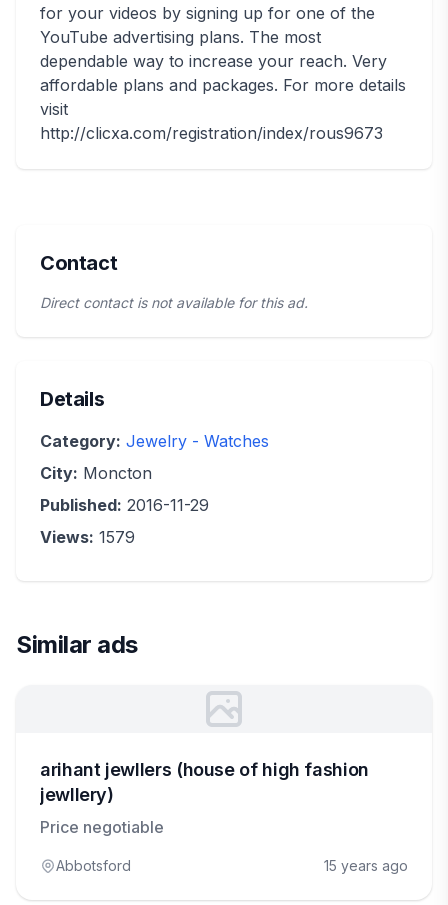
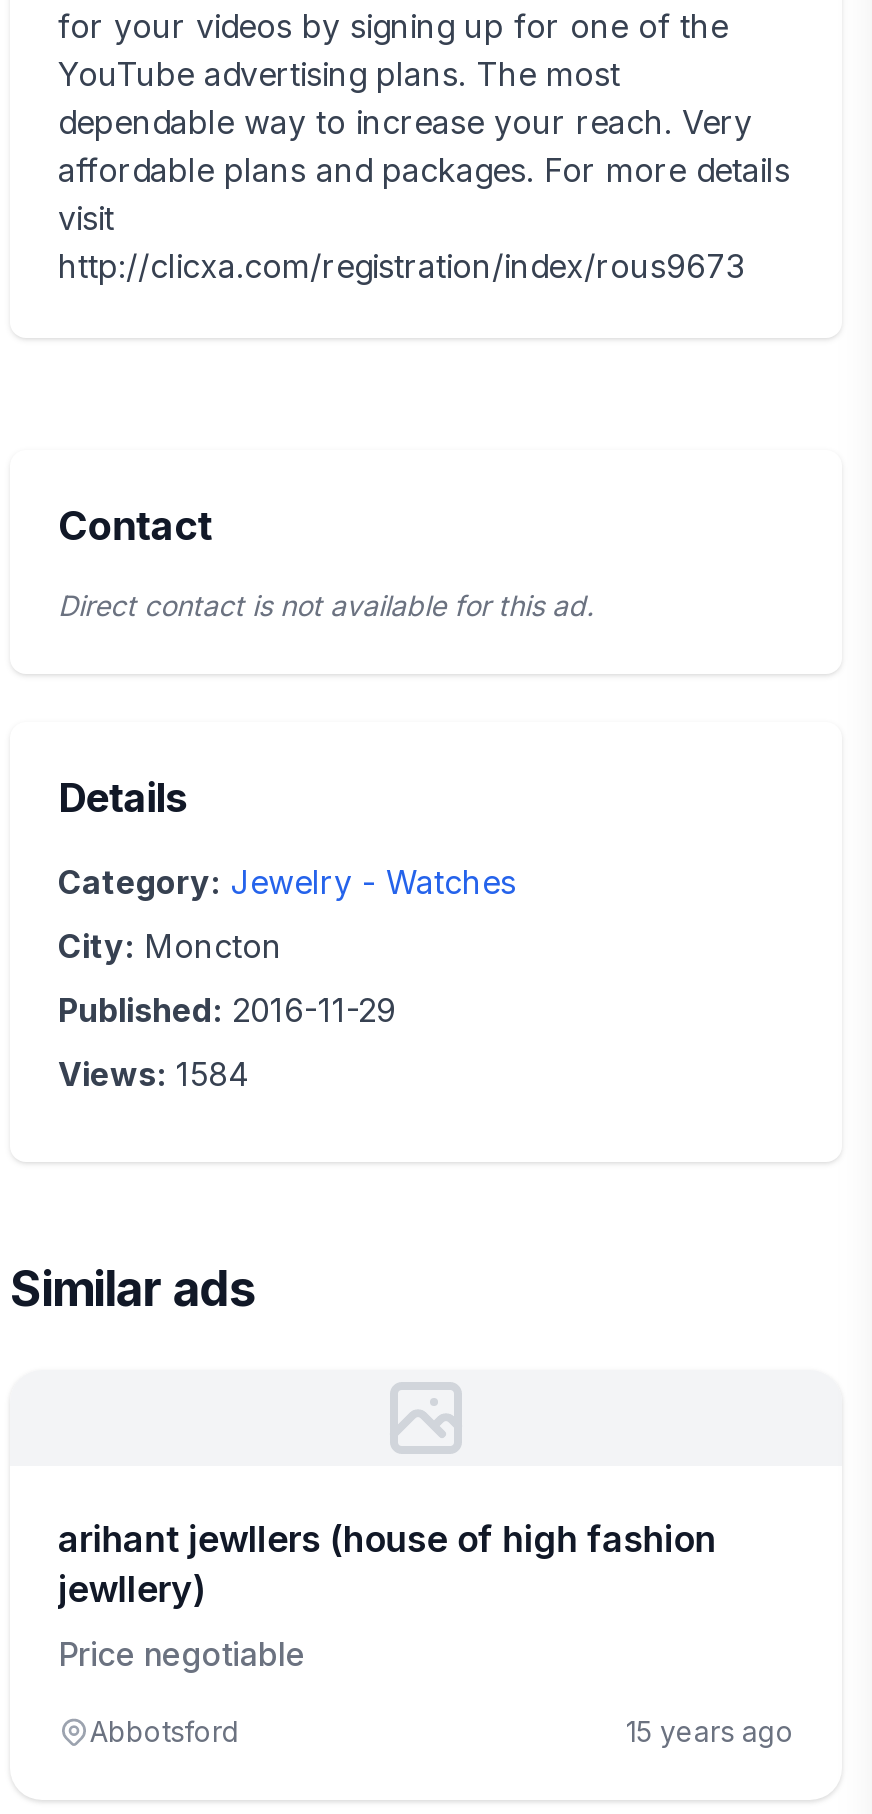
- Views: 1579
+ Views: 1584
